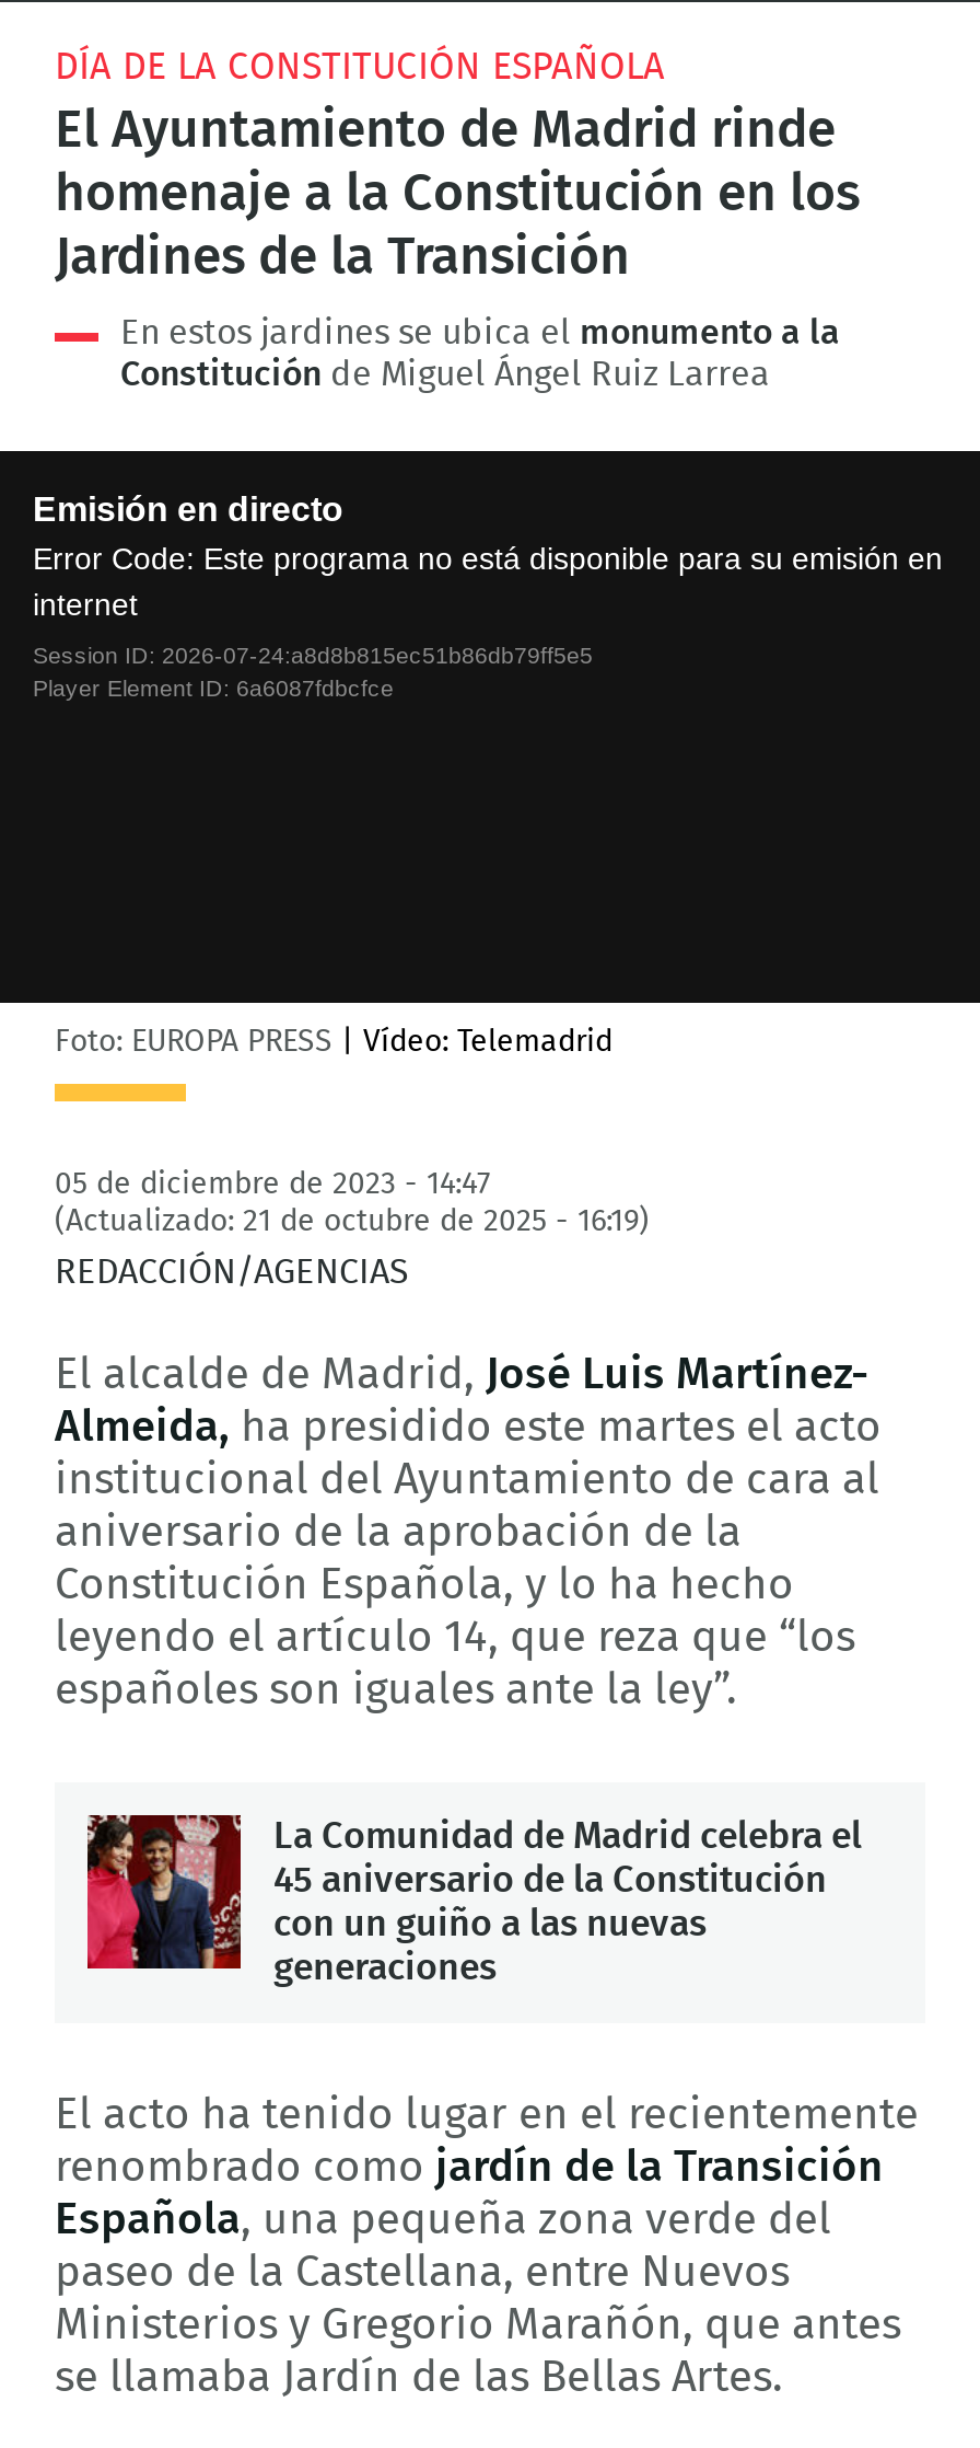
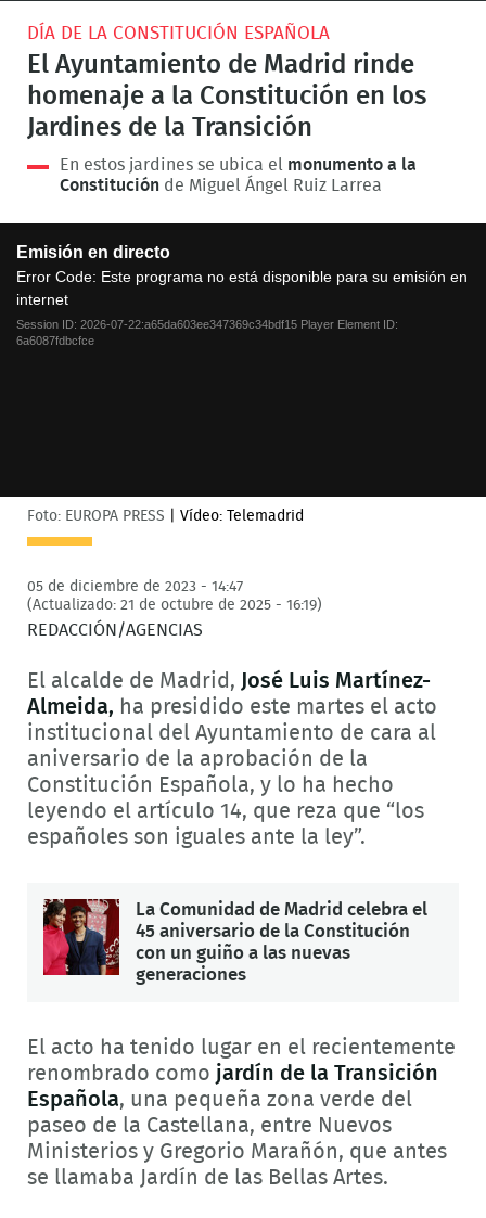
- Session ID: 2026-07-24:a8d8b815ec51b86db79ff5e5
- Player Element ID: 6a6087fdbcfce
+ Session ID: 2026-07-22:a65da603ee347369c34bdf15 Player Element ID:
+ 6a6087fdbcfce
